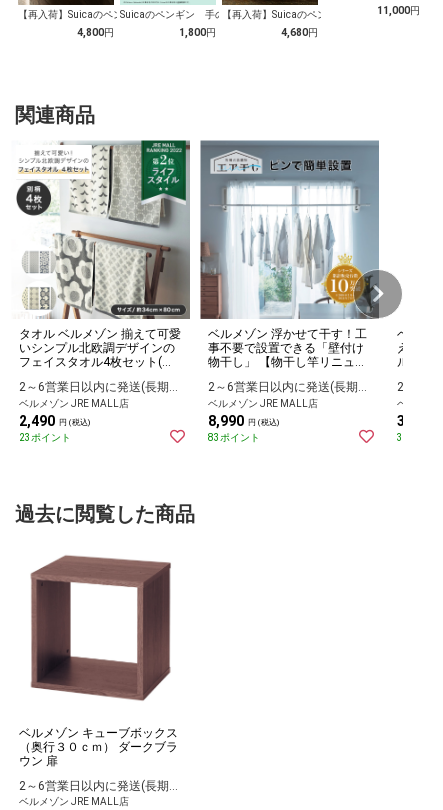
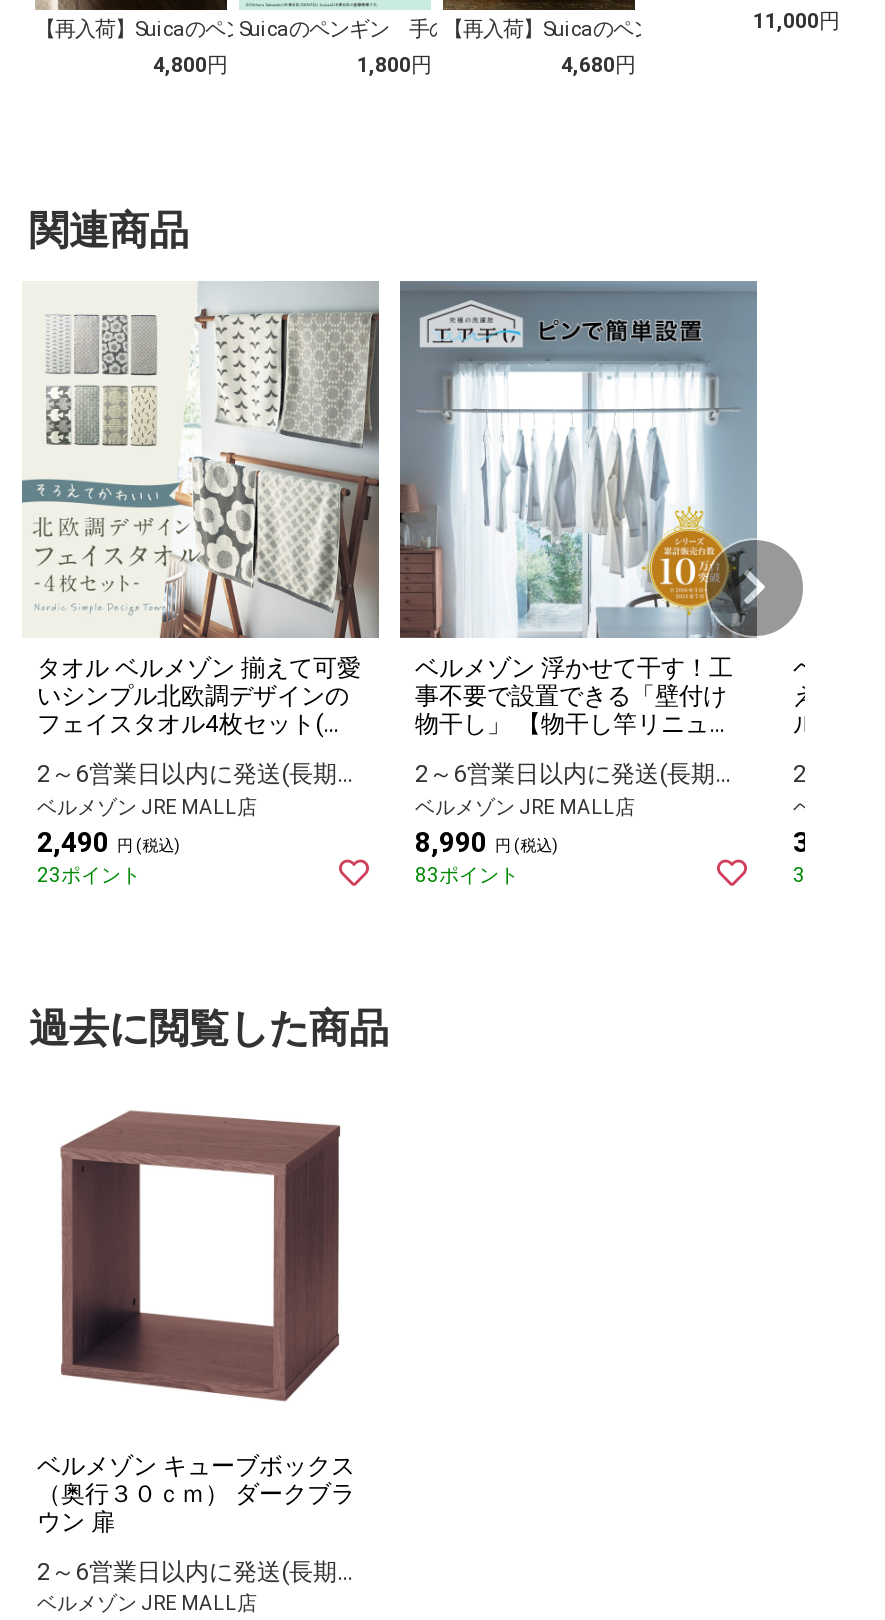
- [image]
+ [image]
